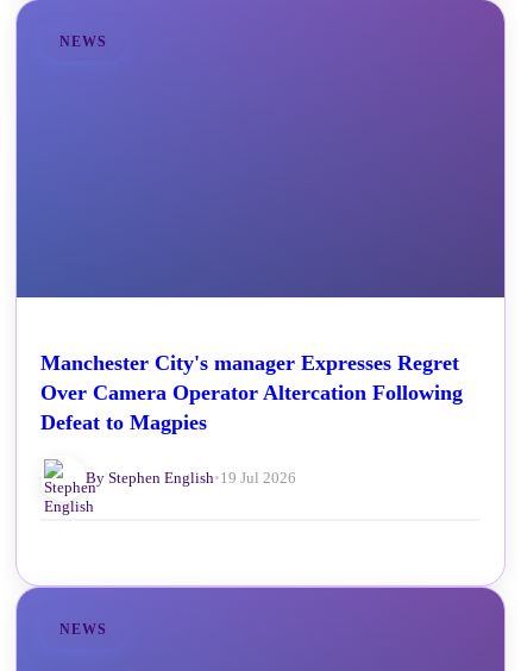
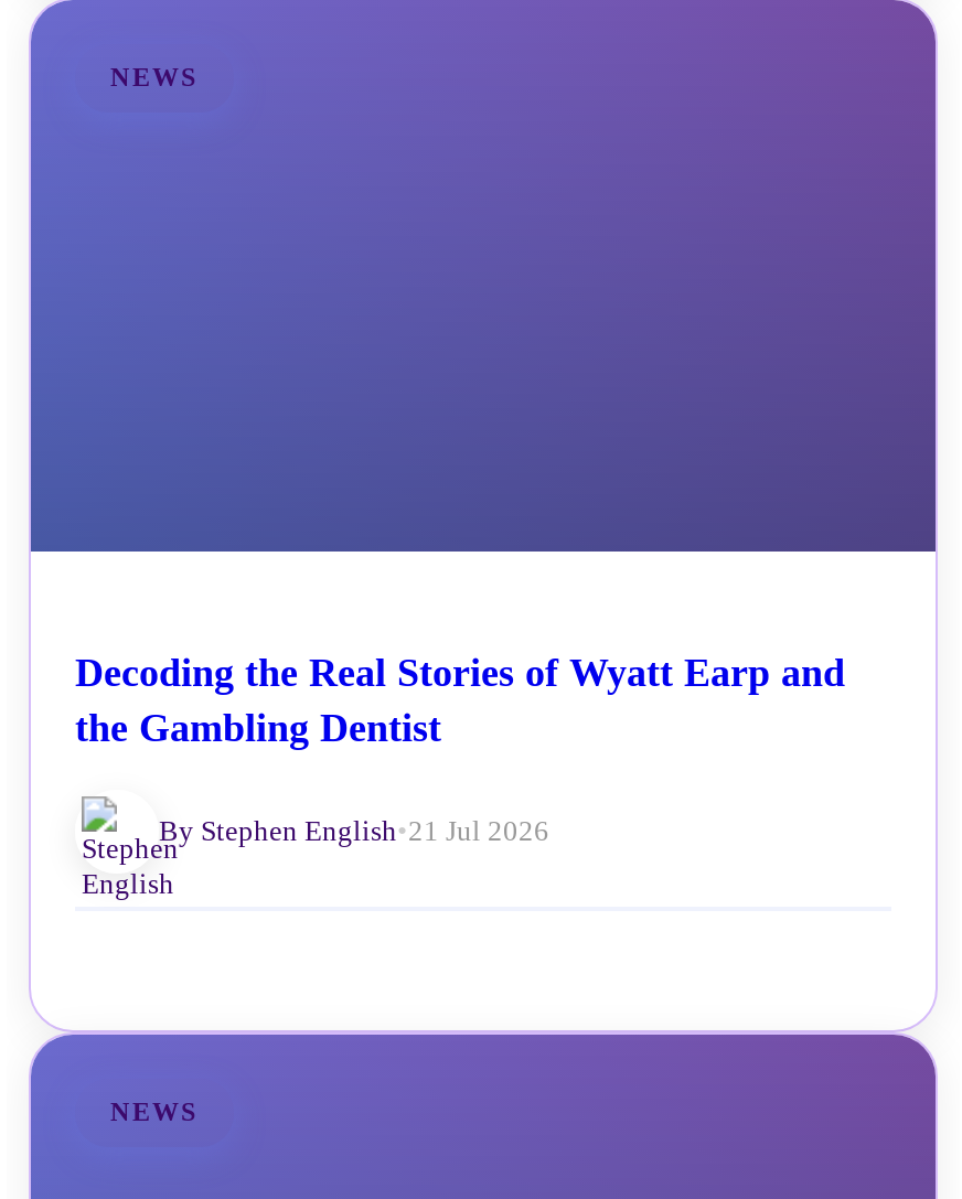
- Manchester City's manager Expresses Regret
- Over Camera Operator Altercation Following
- Defeat to Magpies
+ Decoding the Real Stories of Wyatt Earp and
+ the Gambling Dentist

- By Stephen English • 19 Jul 2026
+ By Stephen English • 21 Jul 2026
